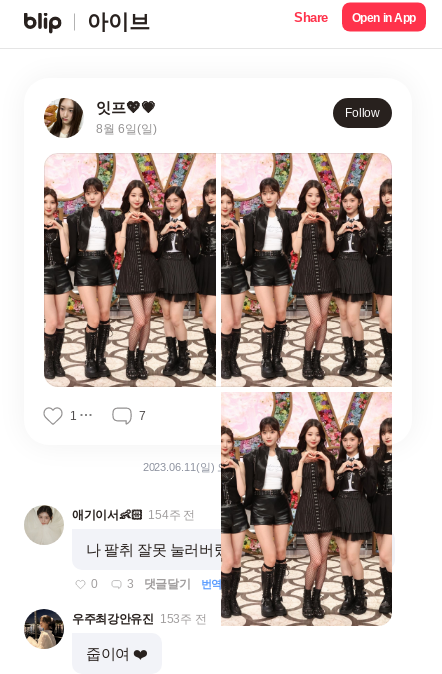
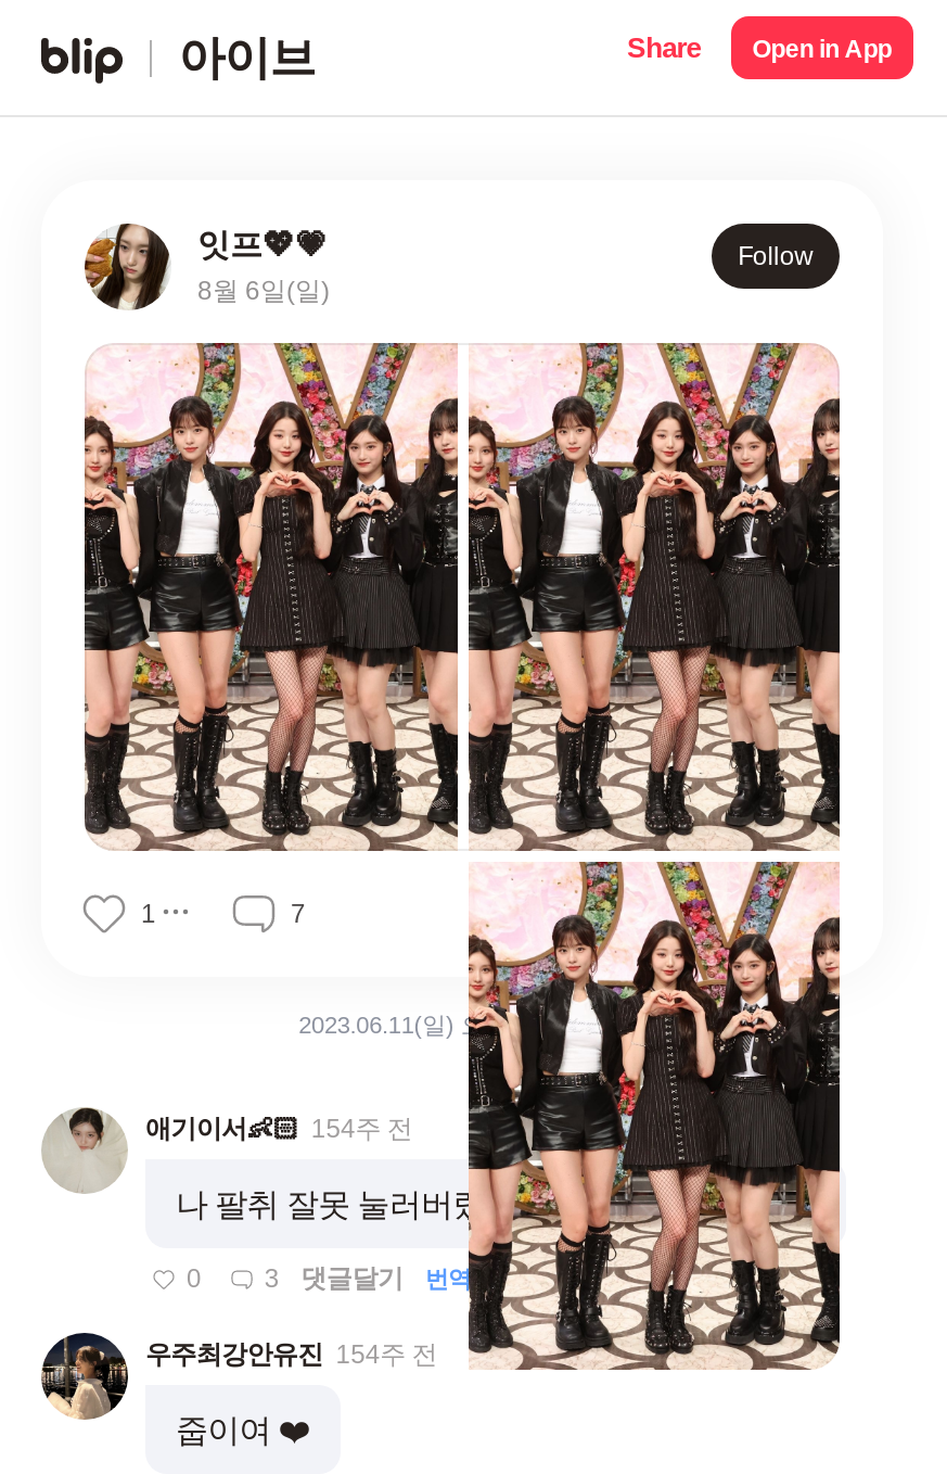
- 우주최강안유진 153주 전
+ 우주최강안유진 154주 전
